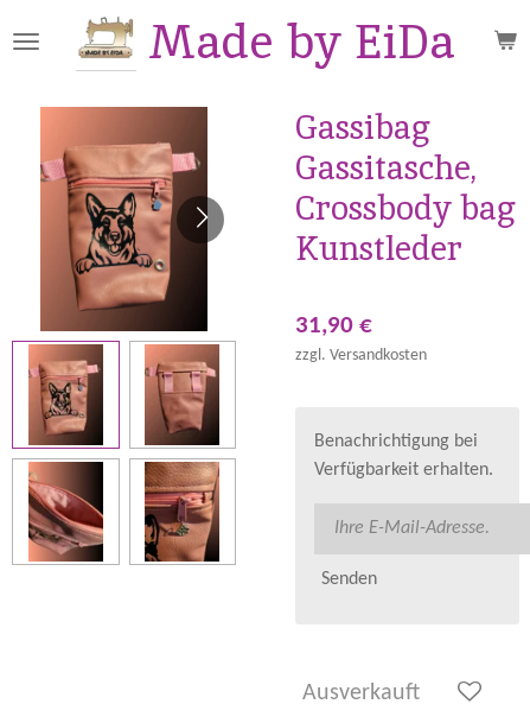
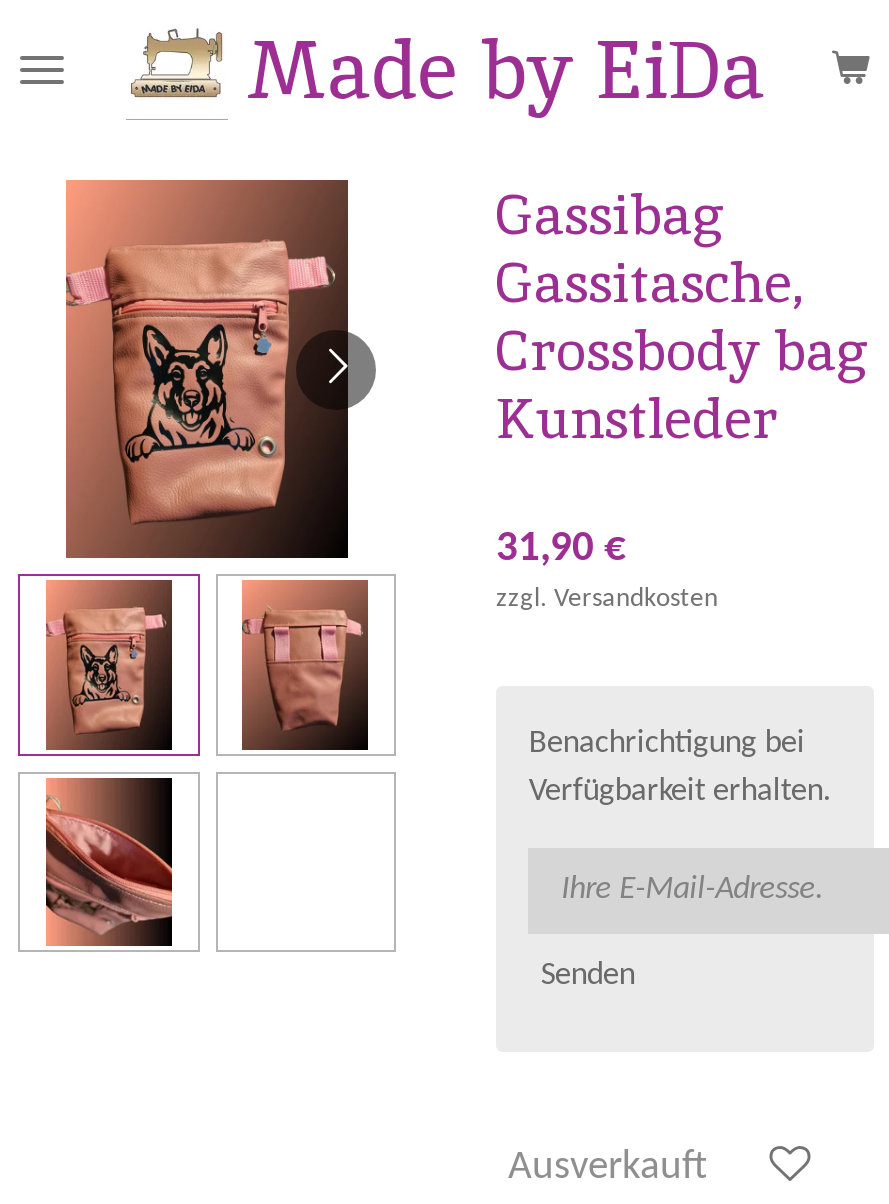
- [image]
